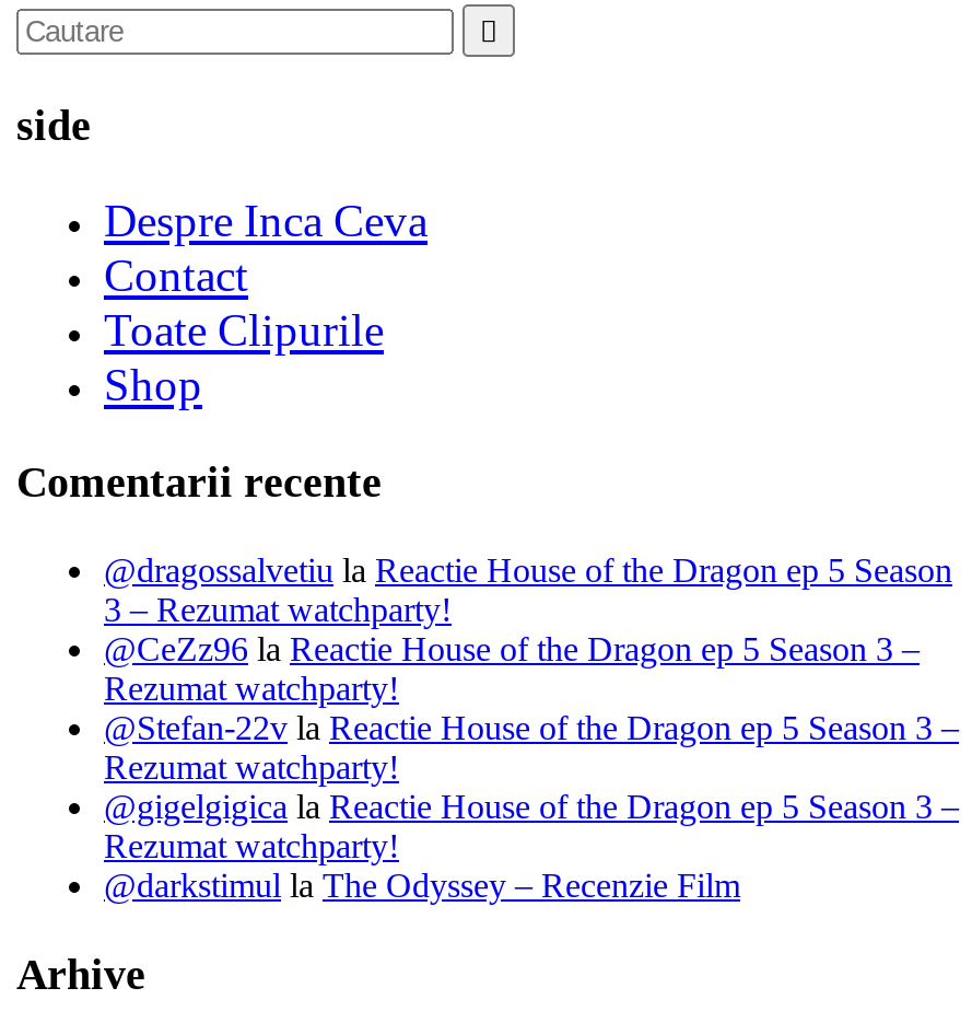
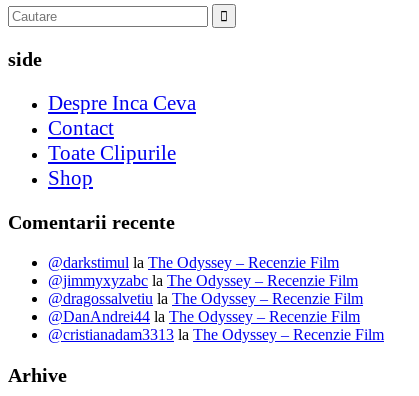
- @dragossalvetiu la Reactie House of the Dragon ep 5 Season
- 3 – Rezumat watchparty!
- @CeZz96 la Reactie House of the Dragon ep 5 Season 3 –
- Rezumat watchparty!
- @Stefan-22v laReactie House of the Dragon ep 5 Season 3 –
- Rezumat watchparty!
- @gigelgigica laReactie House of the Dragon ep 5 Season 3 –
- Rezumat watchparty!

moved up: @darkstimul la The Odyssey – Recenzie Film

+ @jimmyxyzabc la The Odyssey – Recenzie Film
+ @dragossalvetiu la The Odyssey – Recenzie Film
+ @DanAndrei44 la The Odyssey – Recenzie Film
+ @cristianadam3313 la The Odyssey – Recenzie Film
